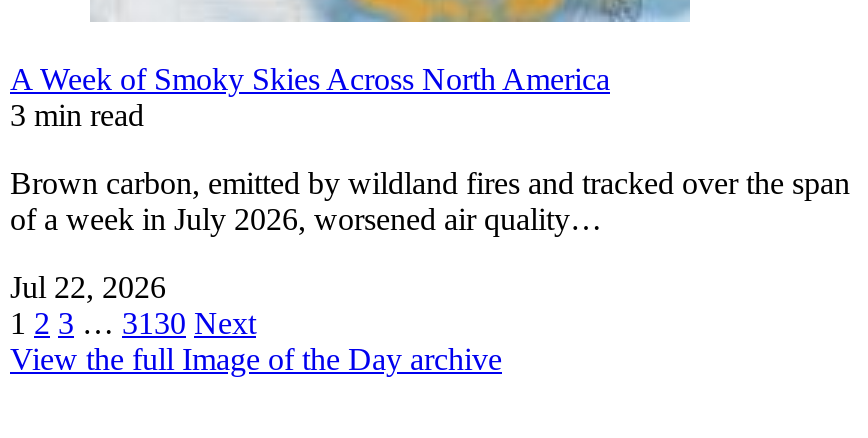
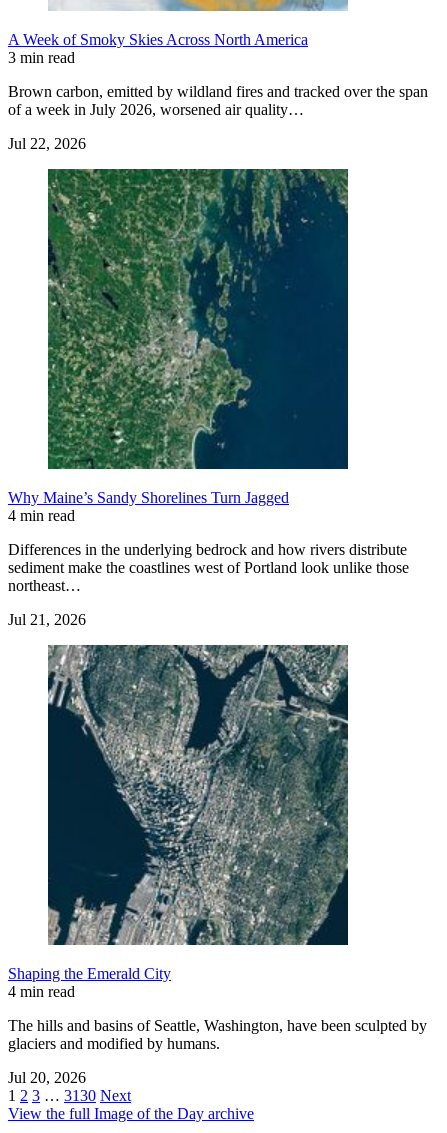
+ [image]
+ Why Maine’s Sandy Shorelines Turn Jagged
+ 4 min read
+ Differences in the underlying bedrock and how rivers distribute
+ sediment make the coastlines west of Portland look unlike those
+ northeast…
+ Jul 21, 2026

+ [image]
+ Shaping the Emerald City
+ 4 min read
+ The hills and basins of Seattle, Washington, have been sculpted by
+ glaciers and modified by humans.
+ Jul 20, 2026
